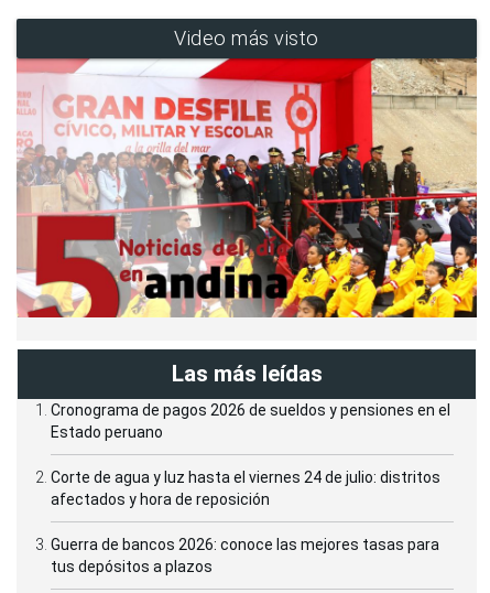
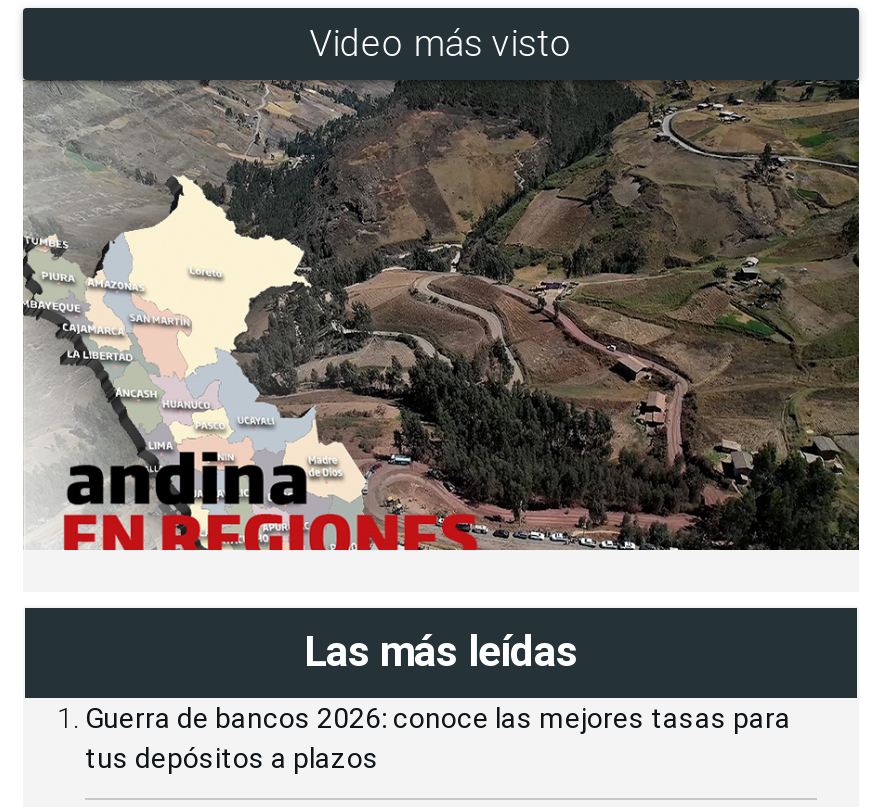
- [image]
+ [image]

- Cronograma de pagos 2026 de sueldos y pensiones en el
- Estado peruano
- Corte de agua y luz hasta el viernes 24 de julio: distritos
- afectados y hora de reposición
